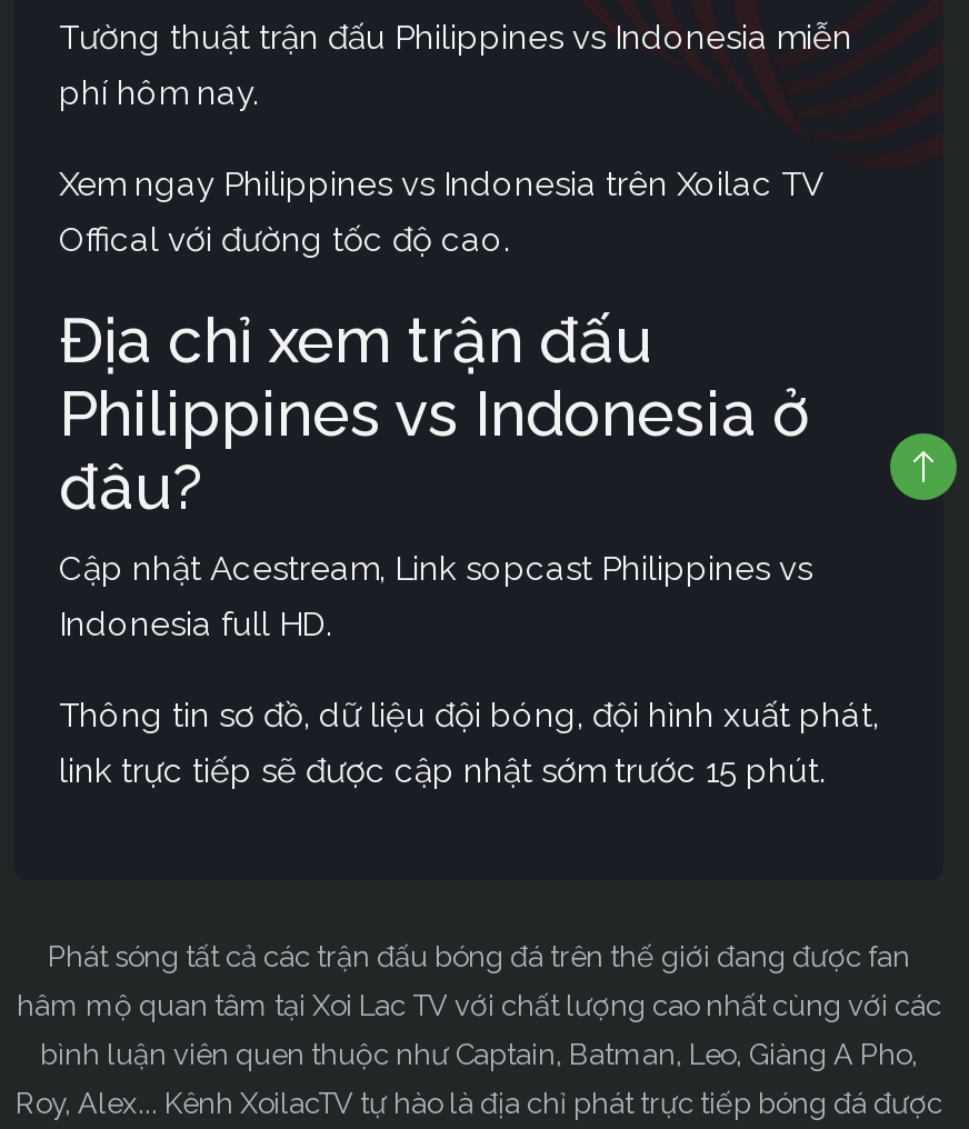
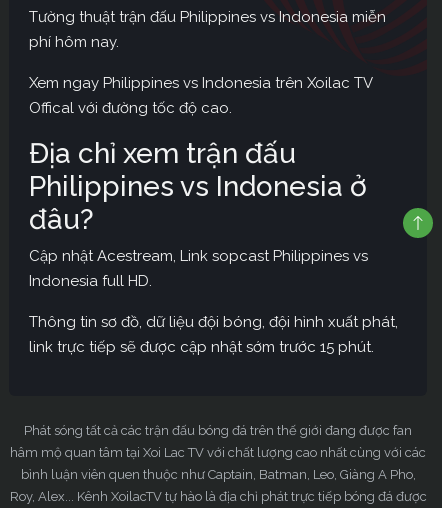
- [image]
+ [image]
